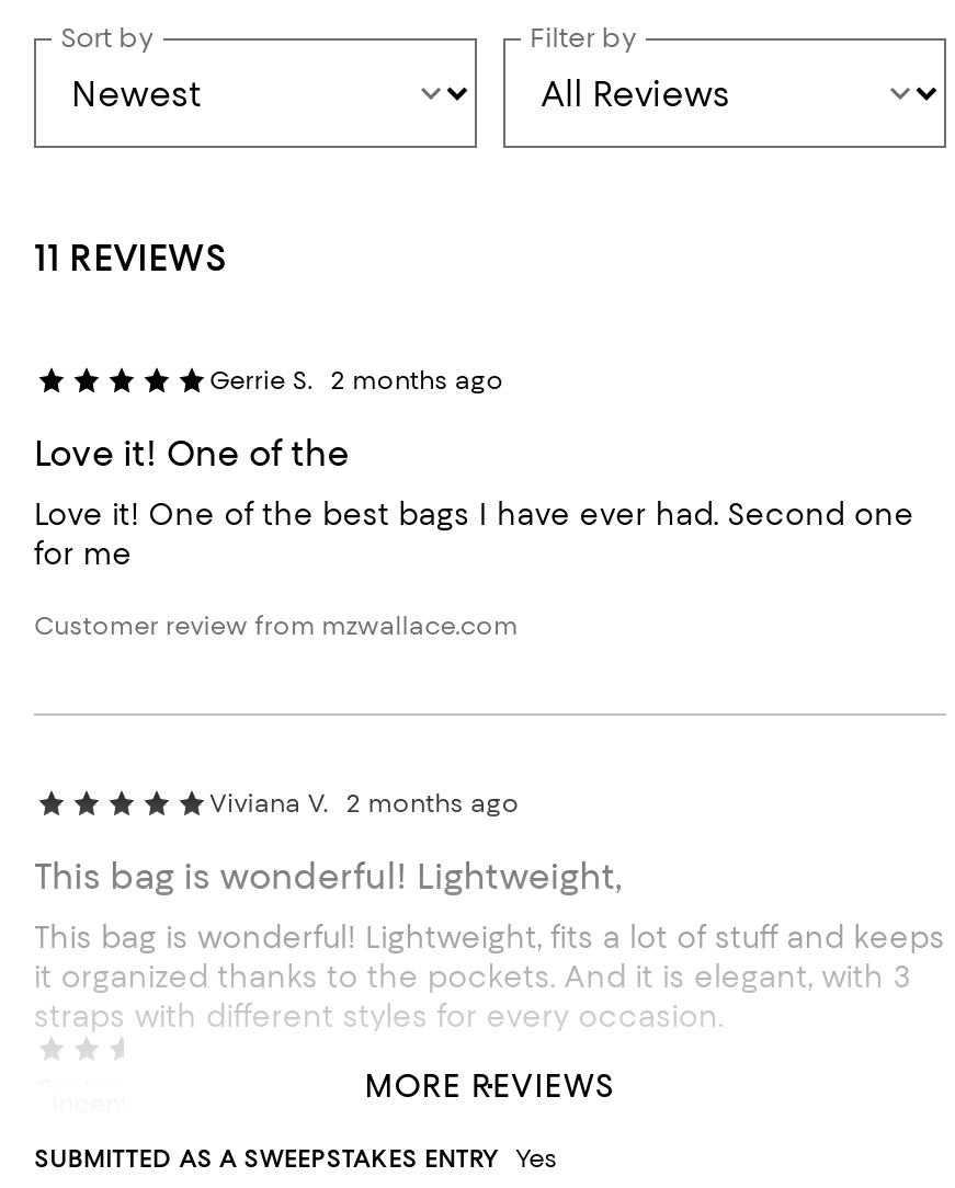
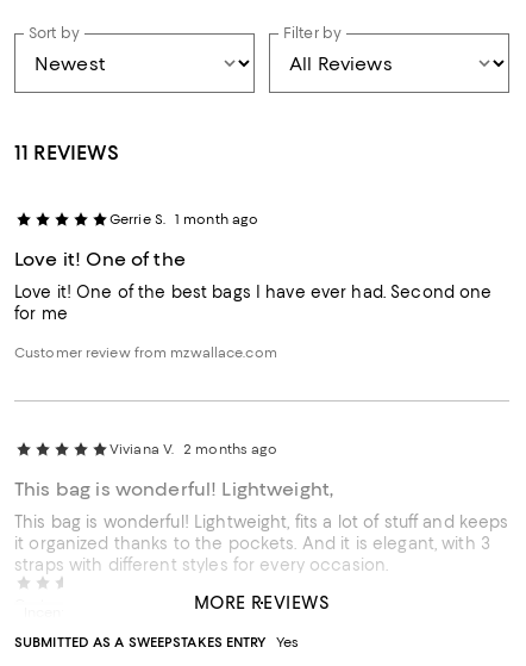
- Gerrie S. 2 months ago
+ Gerrie S. 1 month ago
